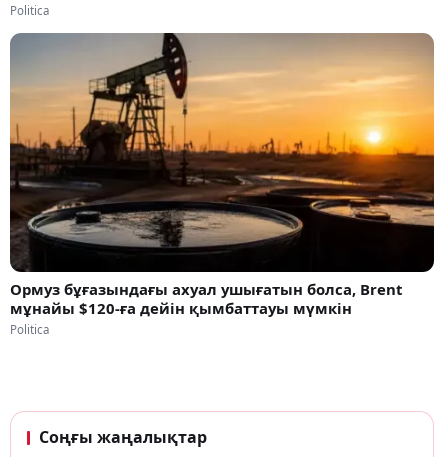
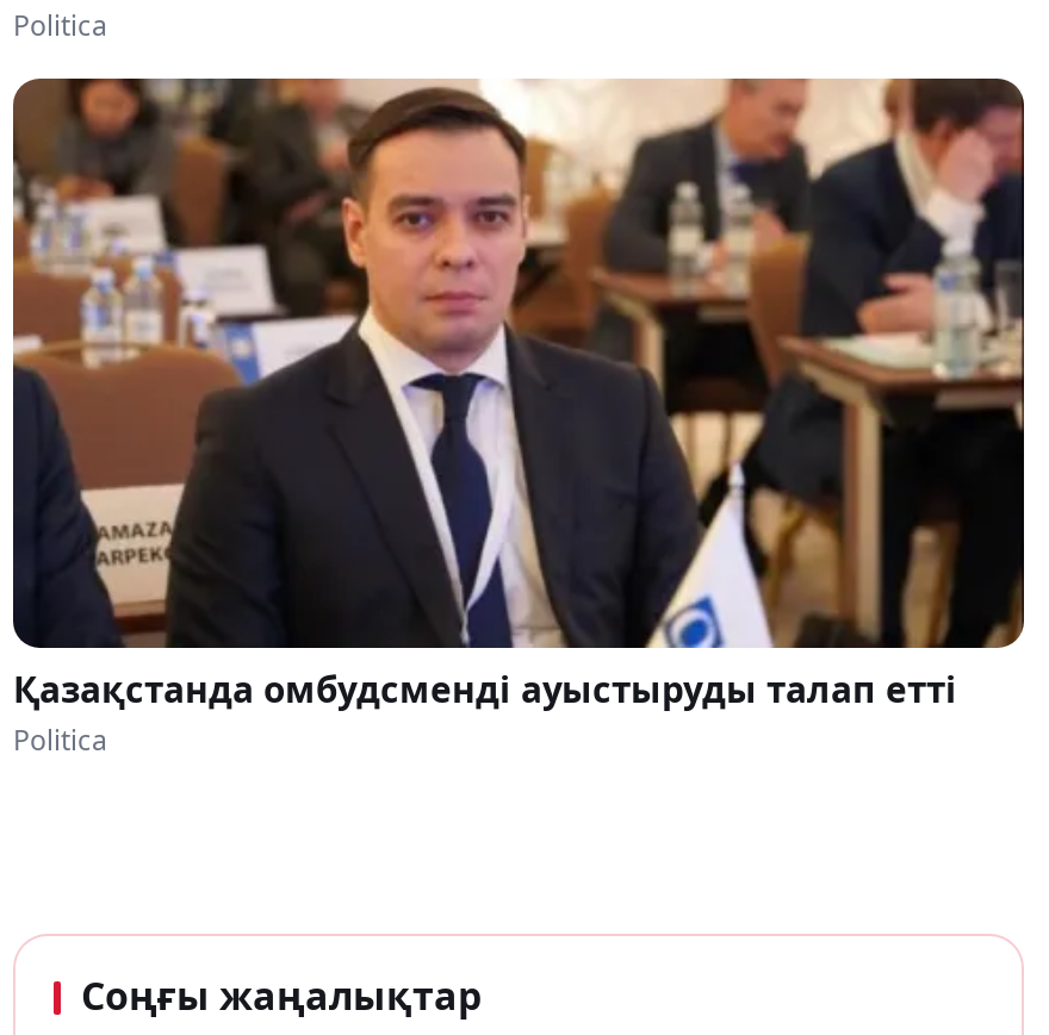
- [image]
- Ормуз бұғазындағы ахуал ушығатын болса, Brent
- мұнайы $120-ға дейін қымбаттауы мүмкін
+ [image]
+ Қазақстанда омбудсменді ауыстыруды талап етті
